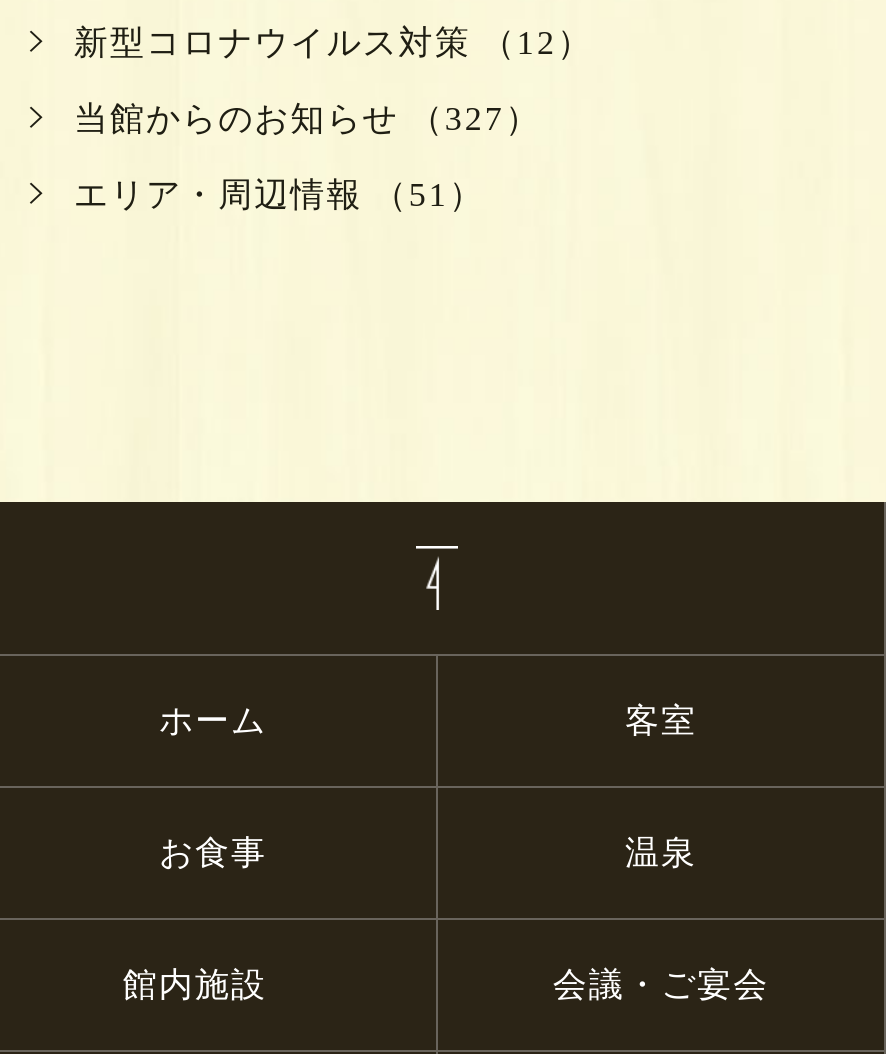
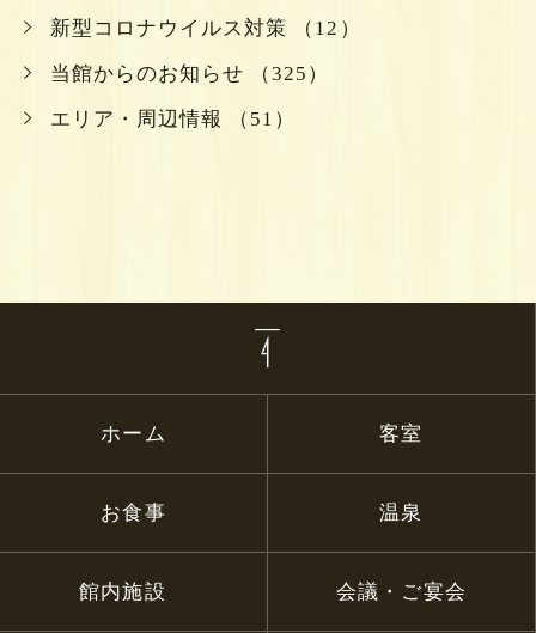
- 当館からのお知らせ （327）
+ 当館からのお知らせ （325）
